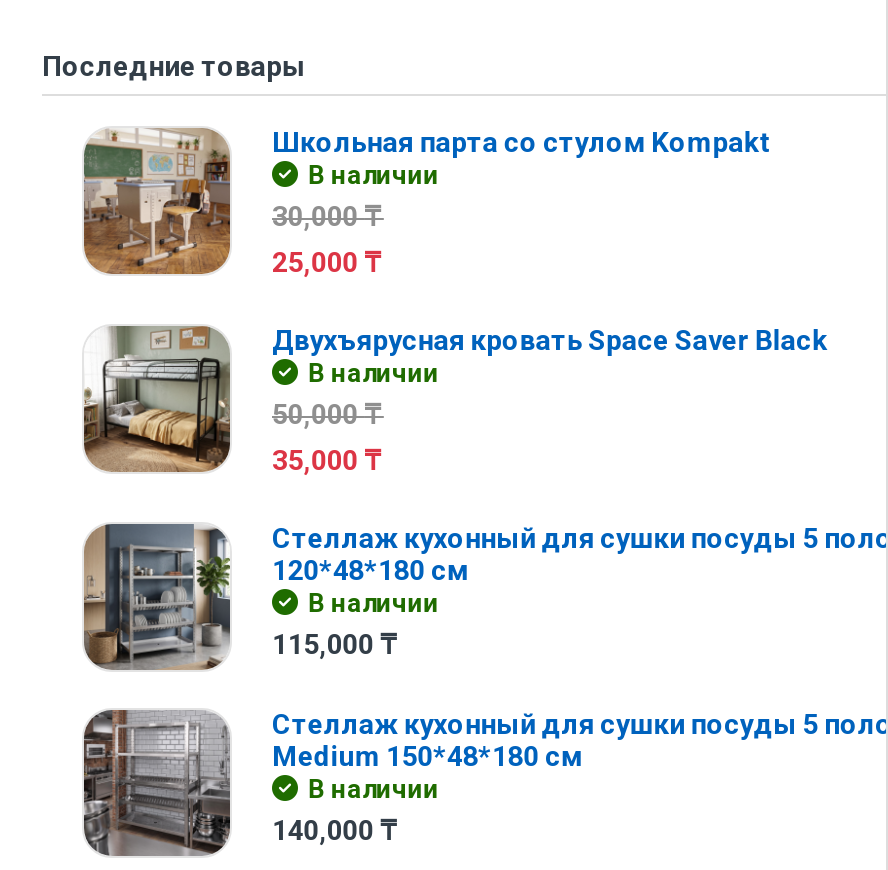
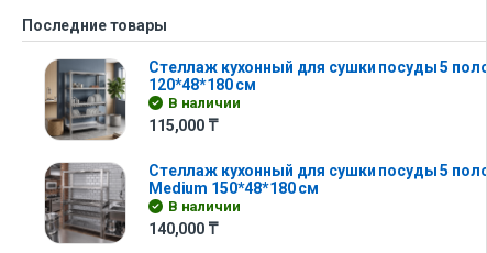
- [image]
- Школьная парта со стулом Kompakt
- В наличии
- 30,000₸
- 25,000 ₸
- Двухъярусная кровать Space Saver Black
- В наличии
- 50,000₸
- 35,000 ₸

- [image]
